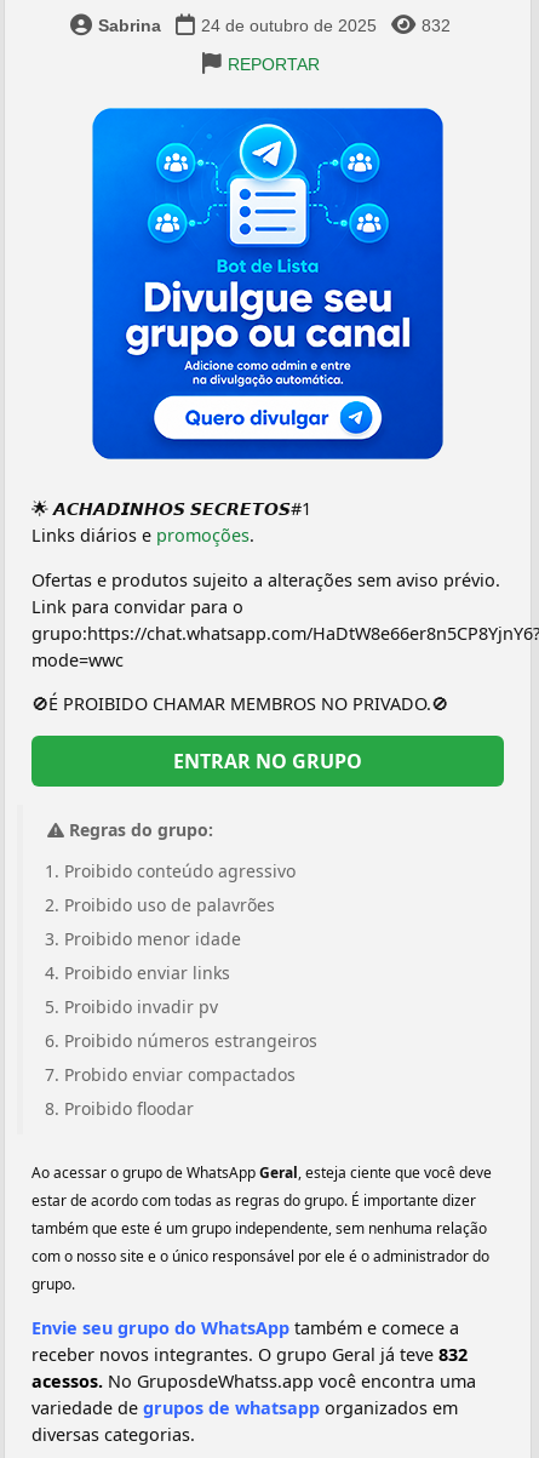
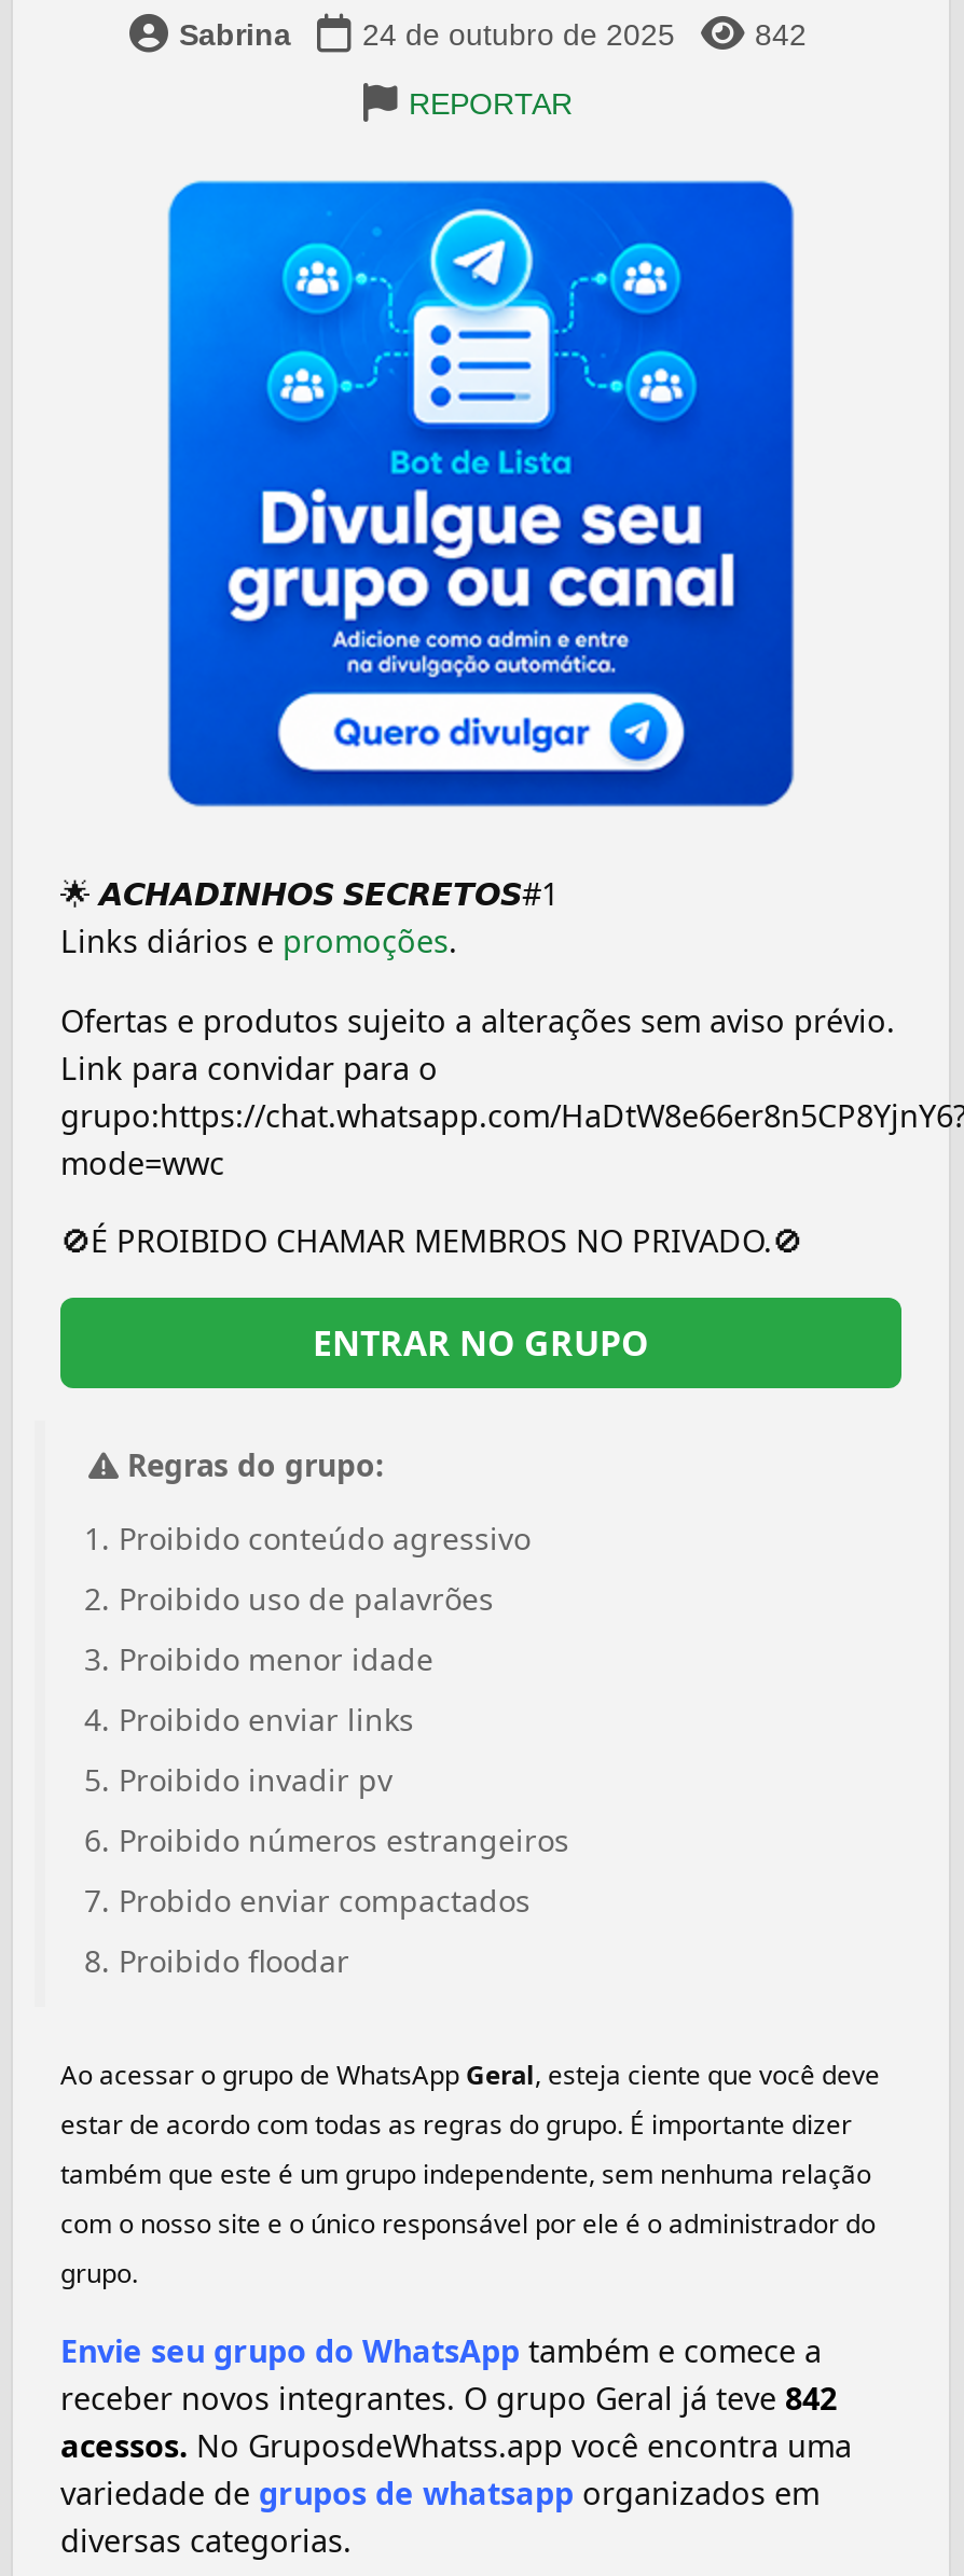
- 832
+ 842

- receber novos integrantes. O grupo Geral já teve 832
+ receber novos integrantes. O grupo Geral já teve 842
